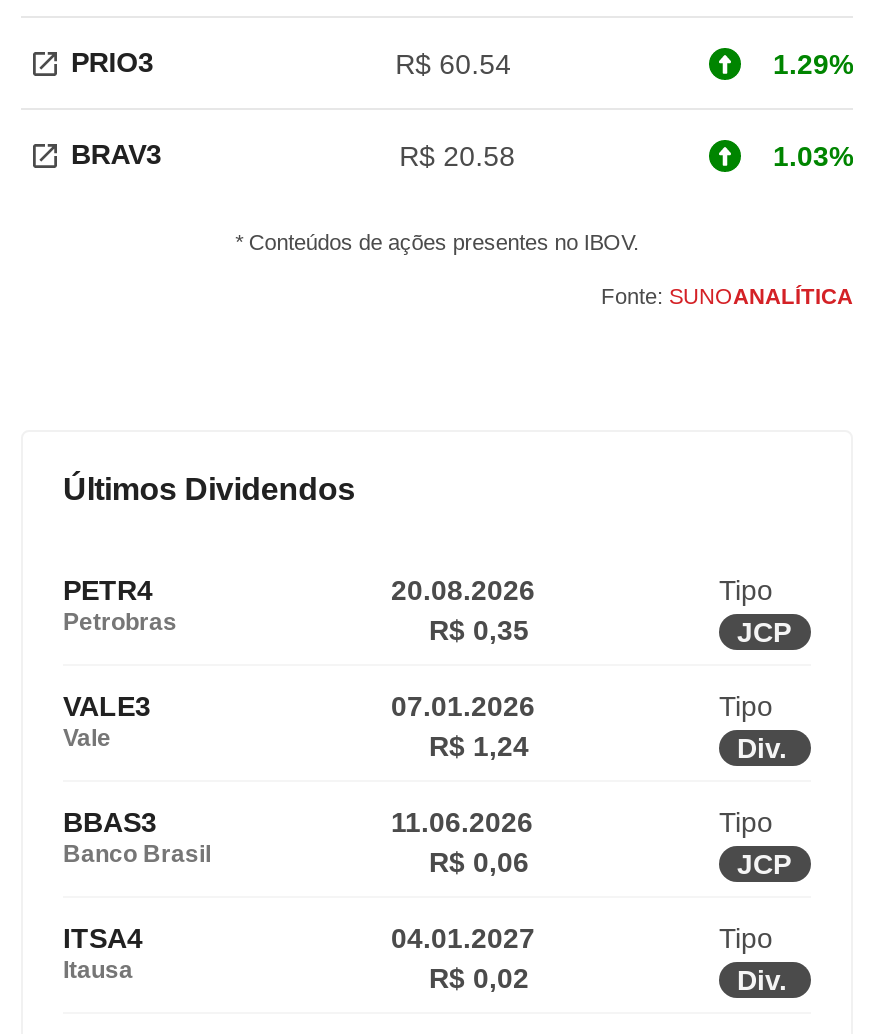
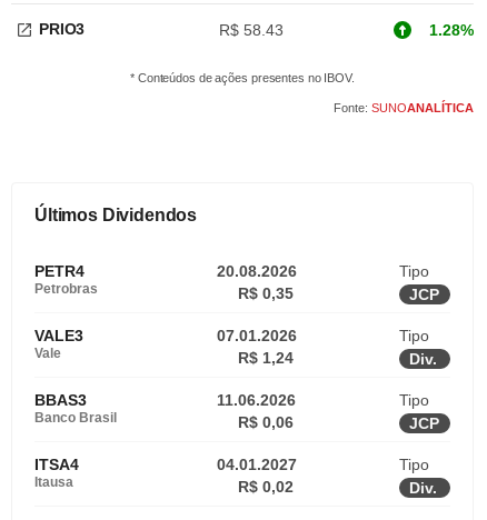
- R$ 60.54
- 1.29%
- BRAV3
- R$ 20.58
- 1.03%
+ R$ 58.43
+ 1.28%
